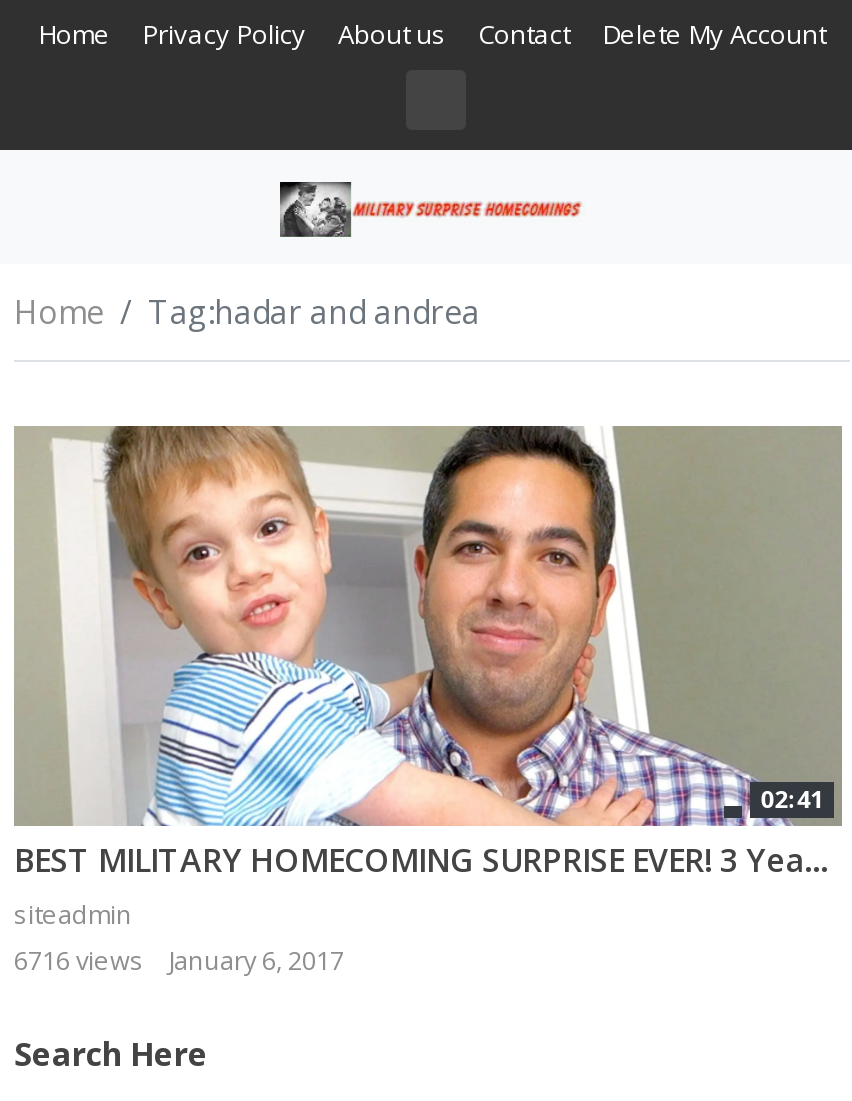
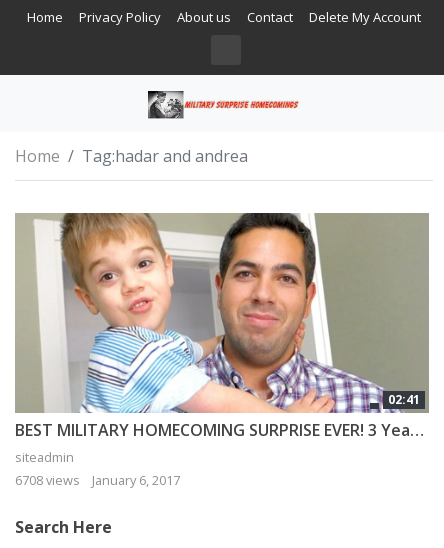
- 6716 views January 6, 2017
+ 6708 views January 6, 2017
